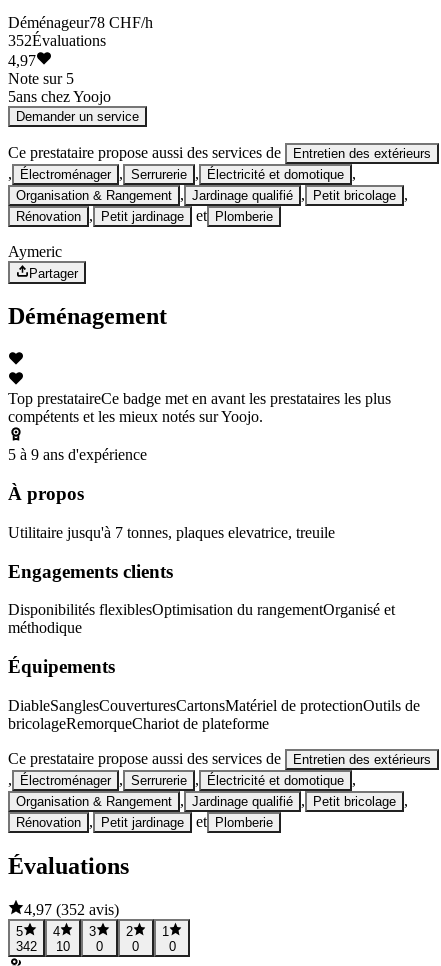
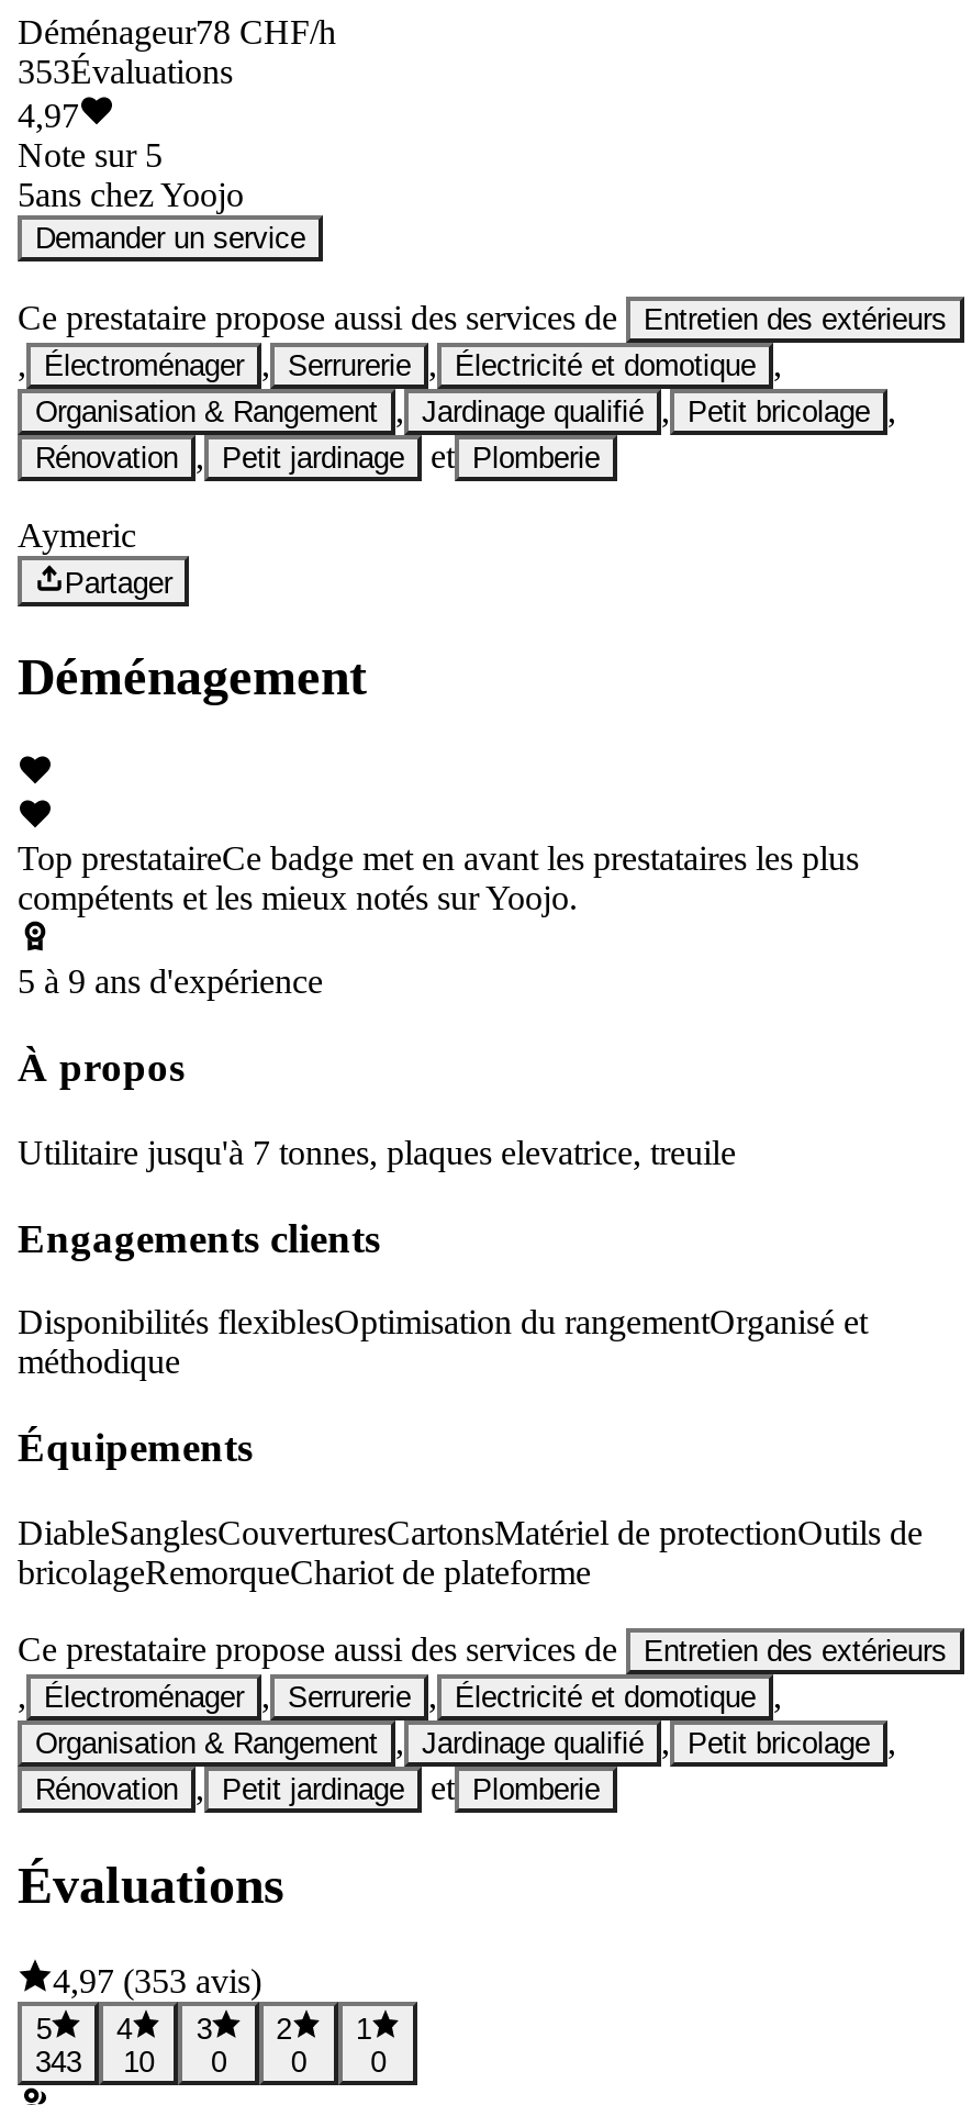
- 352Évaluations
+ 353Évaluations

- 4,97 (352 avis)
+ 4,97 (353 avis)

- 342 10 0 0 0
+ 343 10 0 0 0
